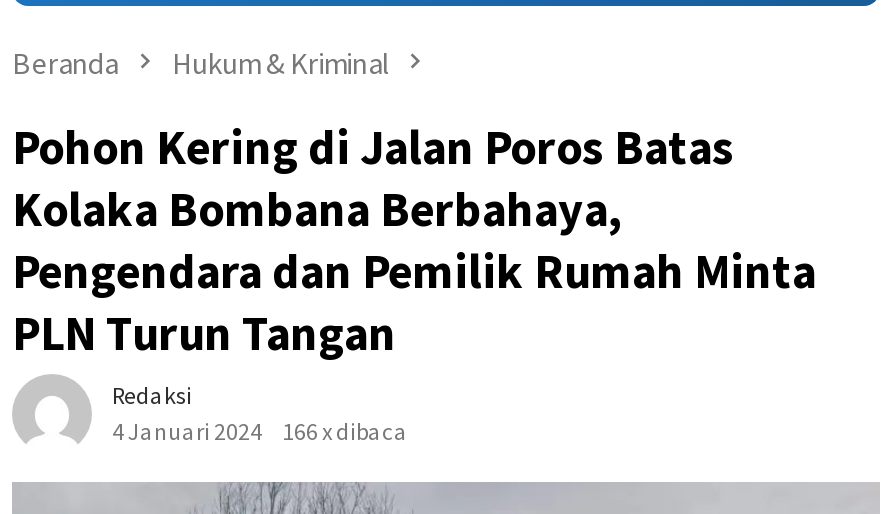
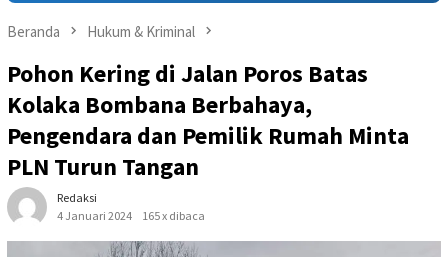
- 4 Januari 2024 166 x dibaca
+ 4 Januari 2024 165 x dibaca
